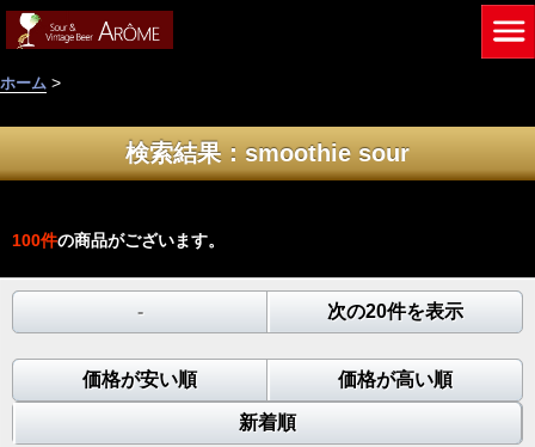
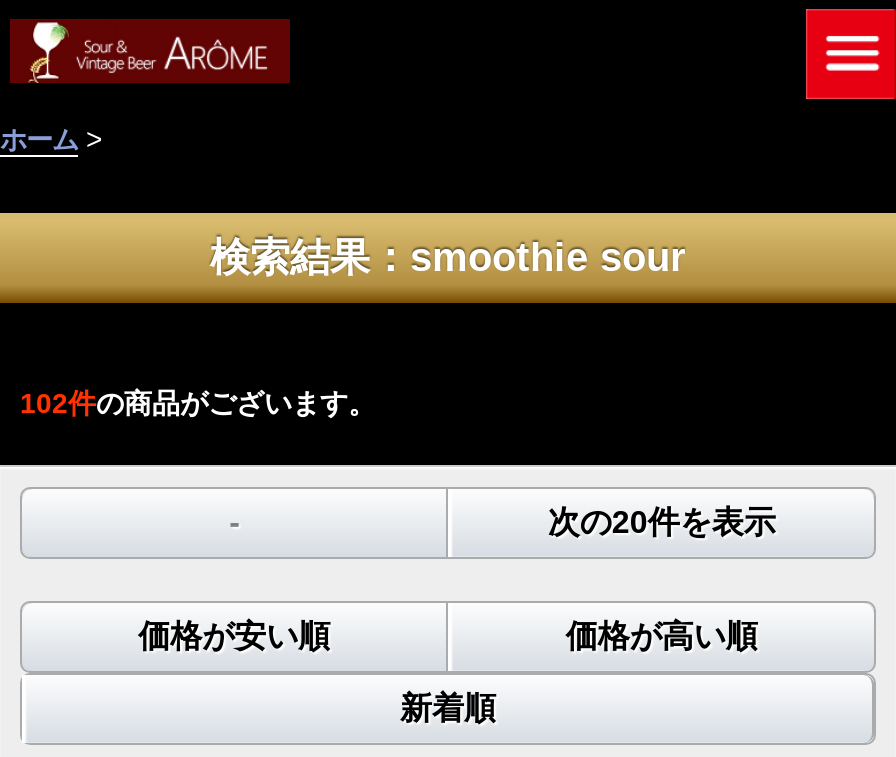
- 100件の商品がございます。
+ 102件の商品がございます。
